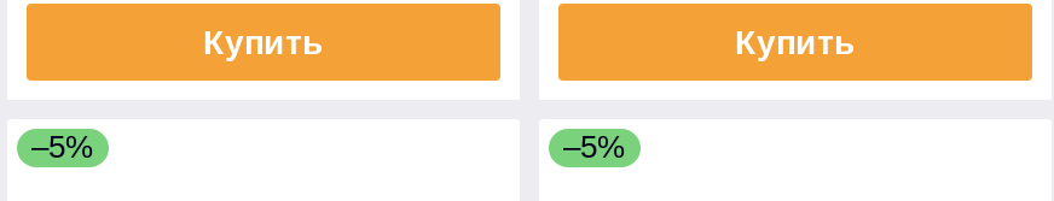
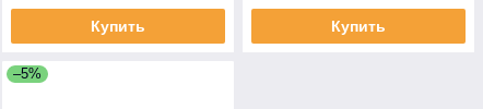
- –5%
